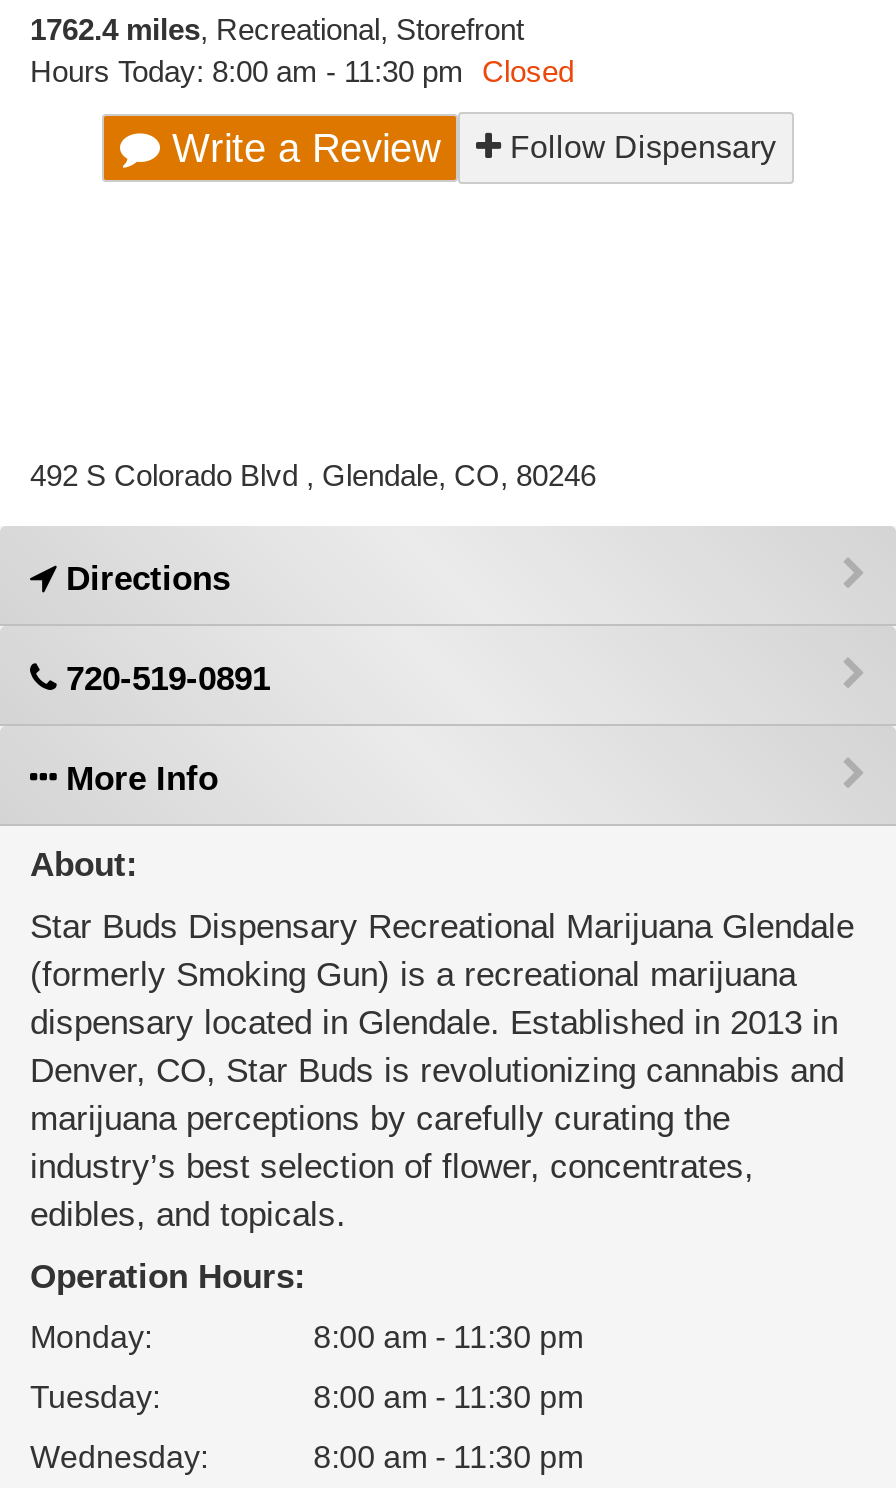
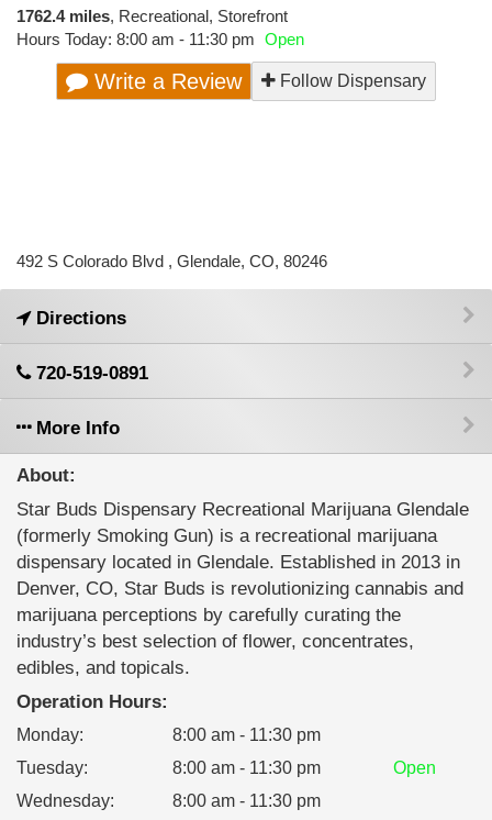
- Hours Today: 8:00 am - 11:30 pm Closed
+ Hours Today: 8:00 am - 11:30 pm Open

+ Open
